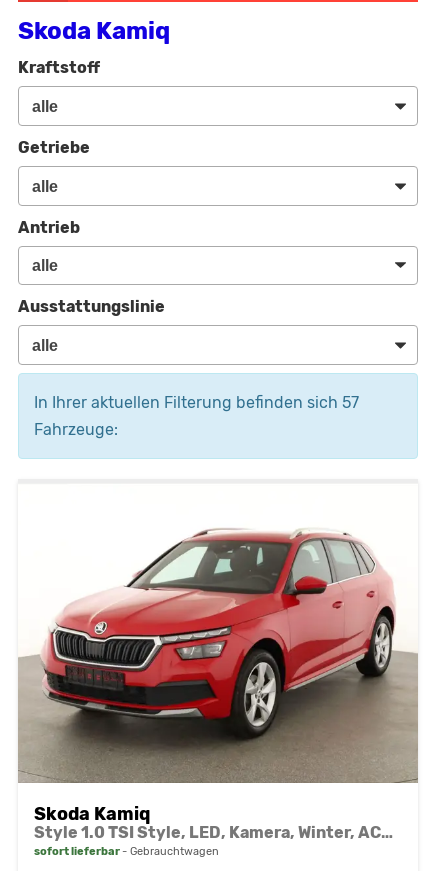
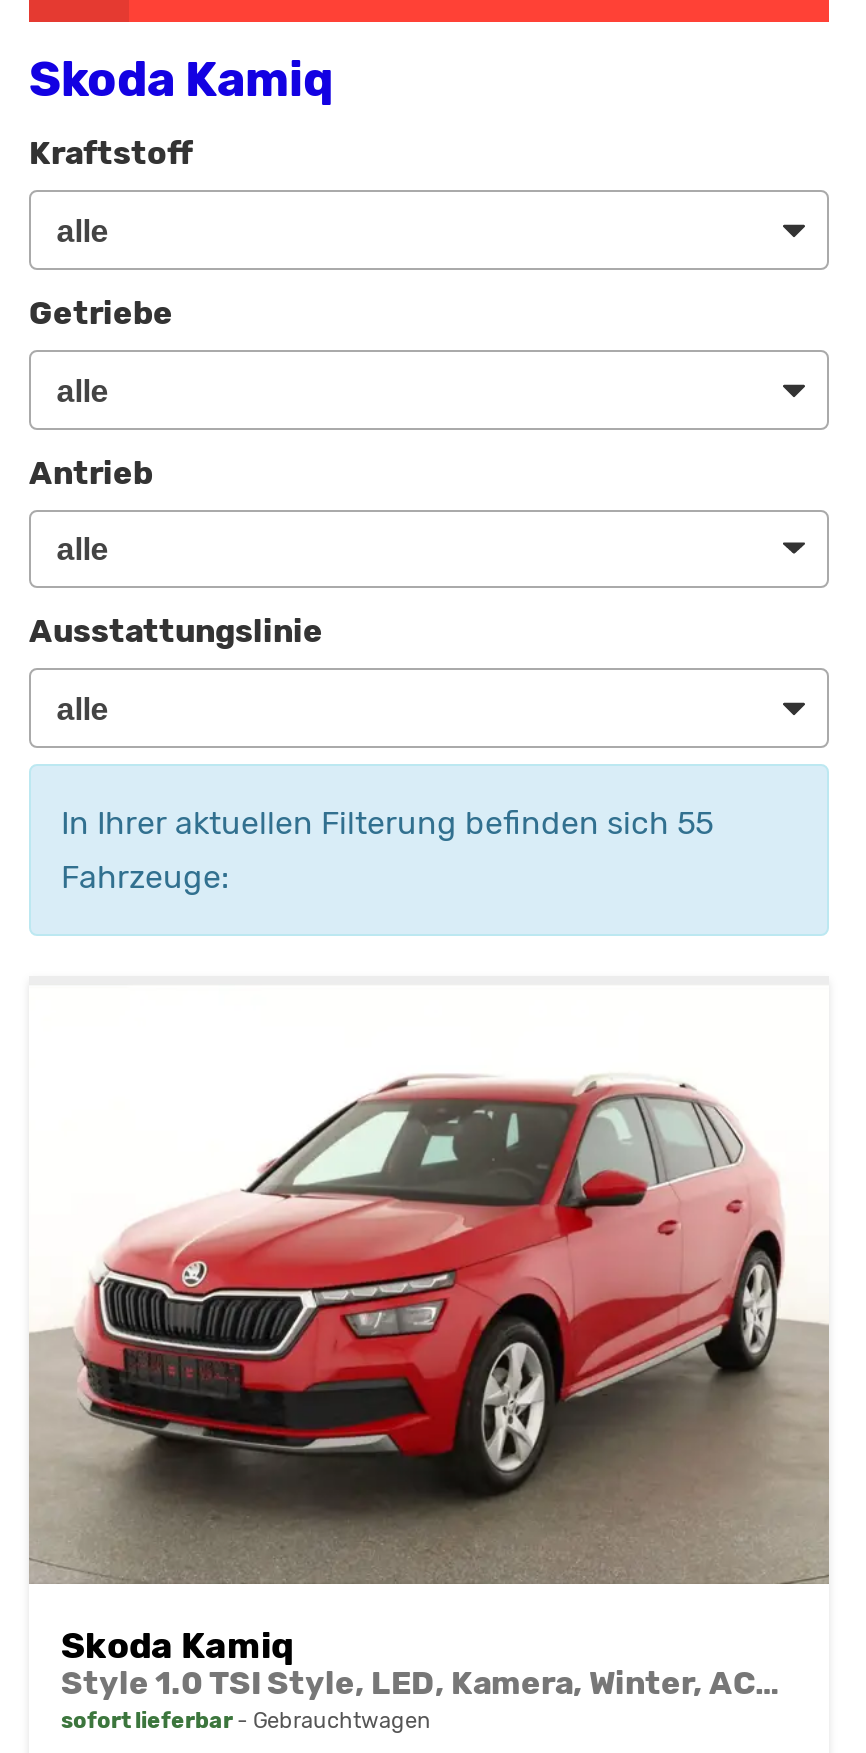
- In Ihrer aktuellen Filterung befinden sich 57
+ In Ihrer aktuellen Filterung befinden sich 55
